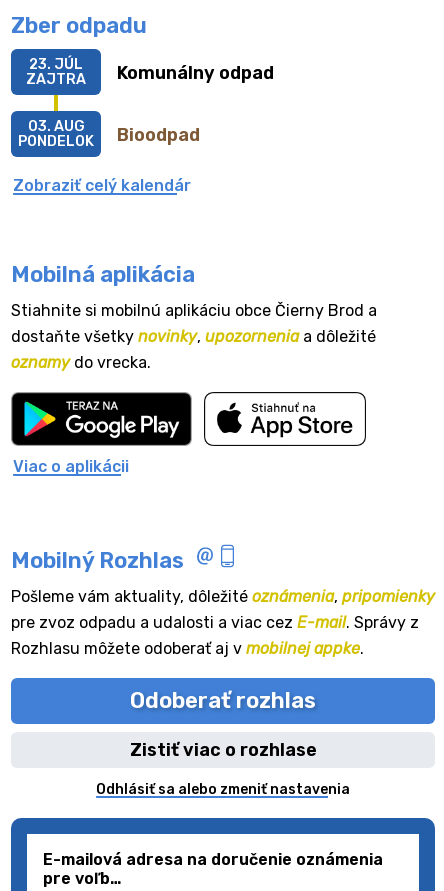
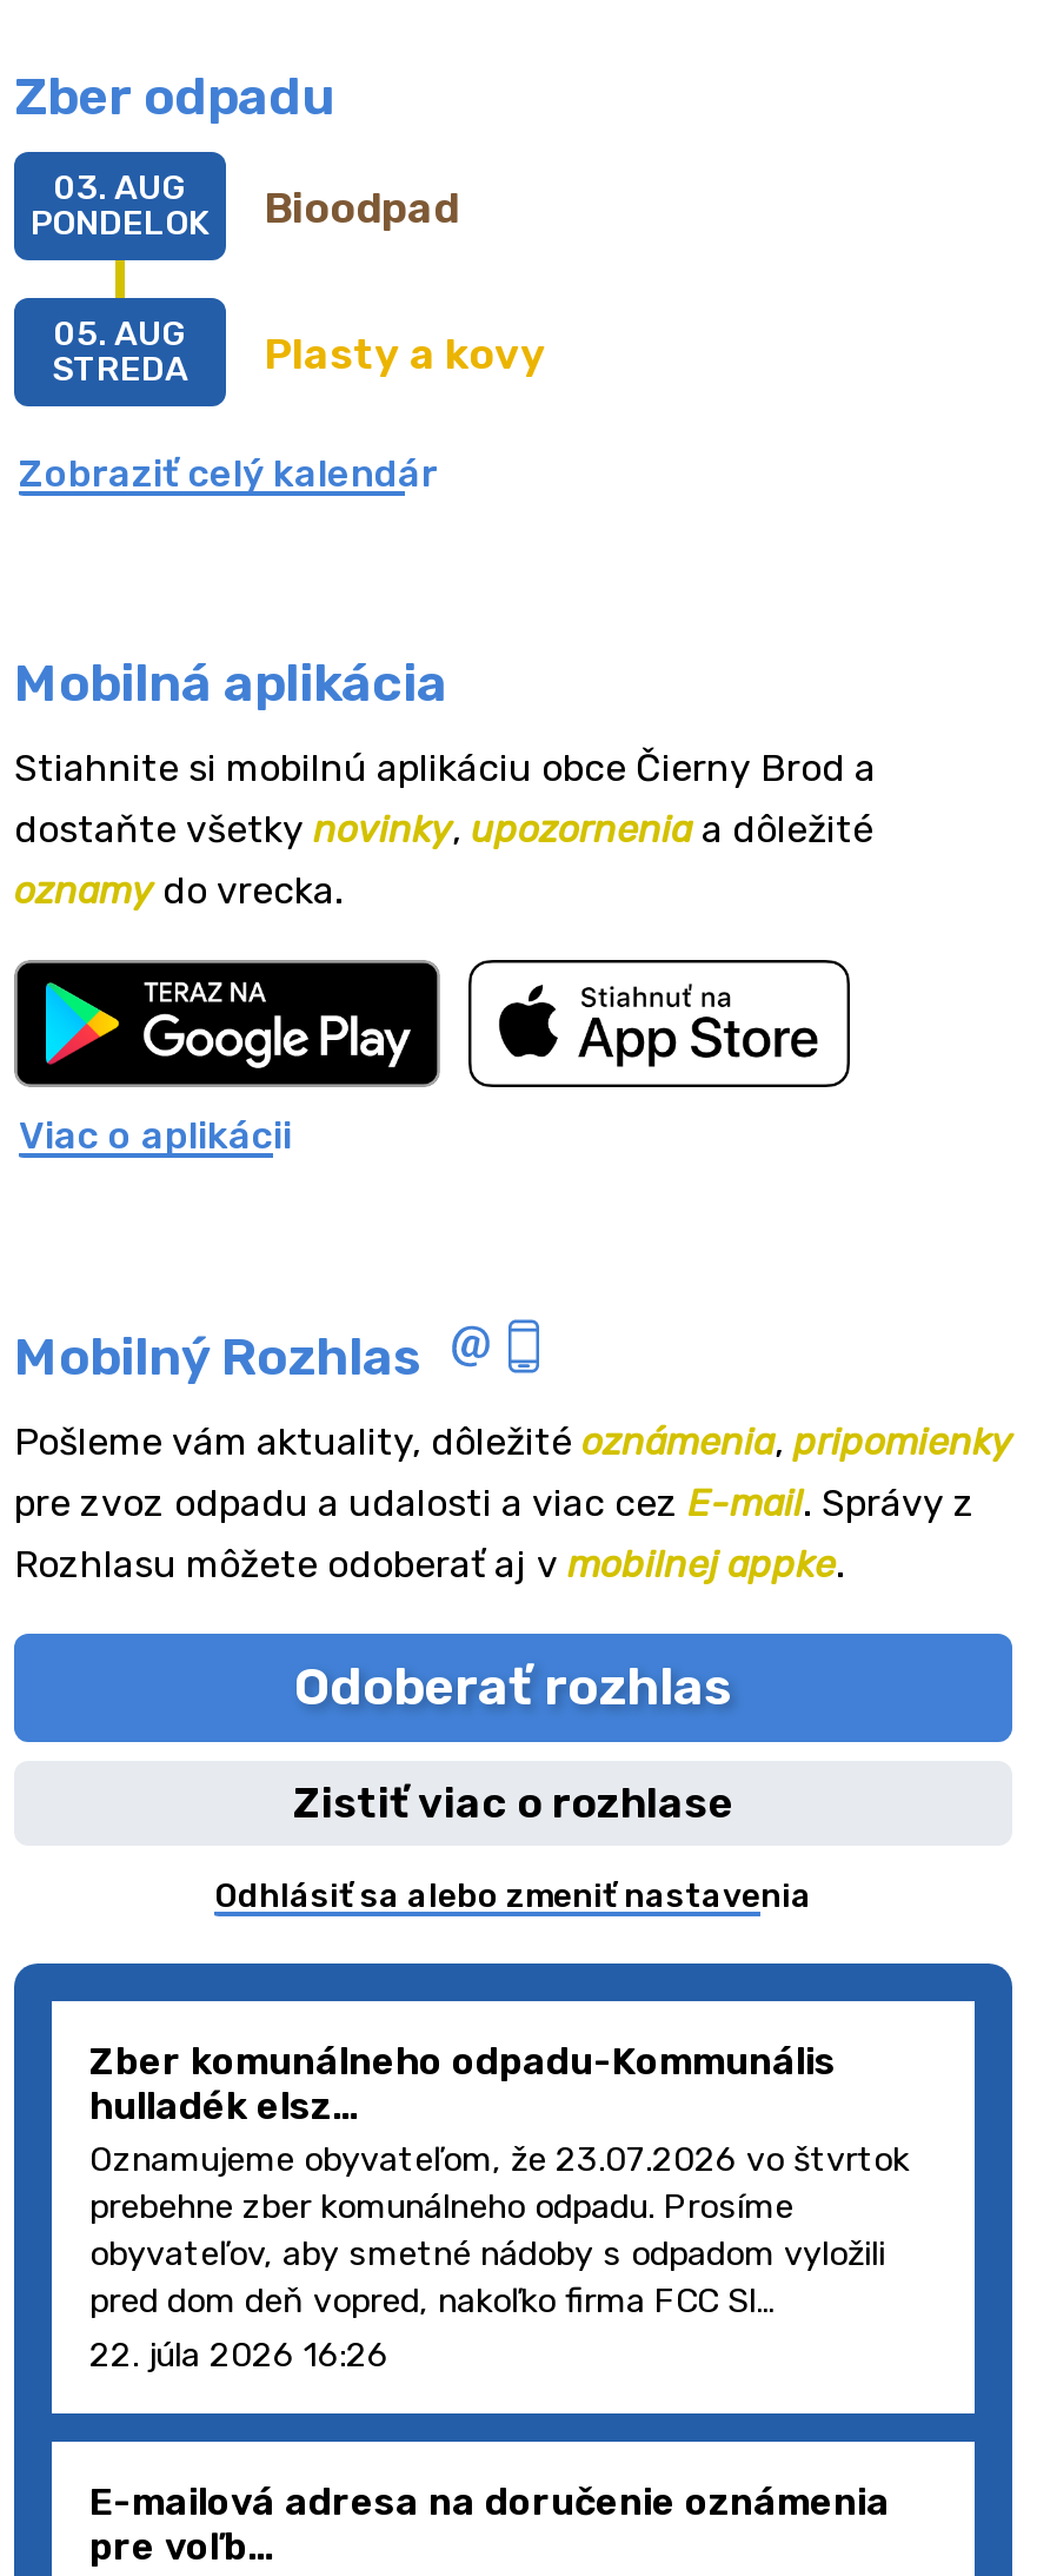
- Komunálny odpad
- 23. JÚL
- ZAJTRA

moved up: Bioodpad | 03. AUG | PONDELOK

+ Plasty a kovy
+ 05. AUG
+ STREDA

+ Zber komunálneho odpadu-Kommunális
+ hulladék elsz…
+ Oznamujeme obyvateľom, že 23.07.2026 vo štvrtok
+ prebehne zber komunálneho odpadu. Prosíme
+ obyvateľov, aby smetné nádoby s odpadom vyložili
+ pred dom deň vopred, nakoľko firma FCC Sl…
+ 22. júla 2026 16:26
